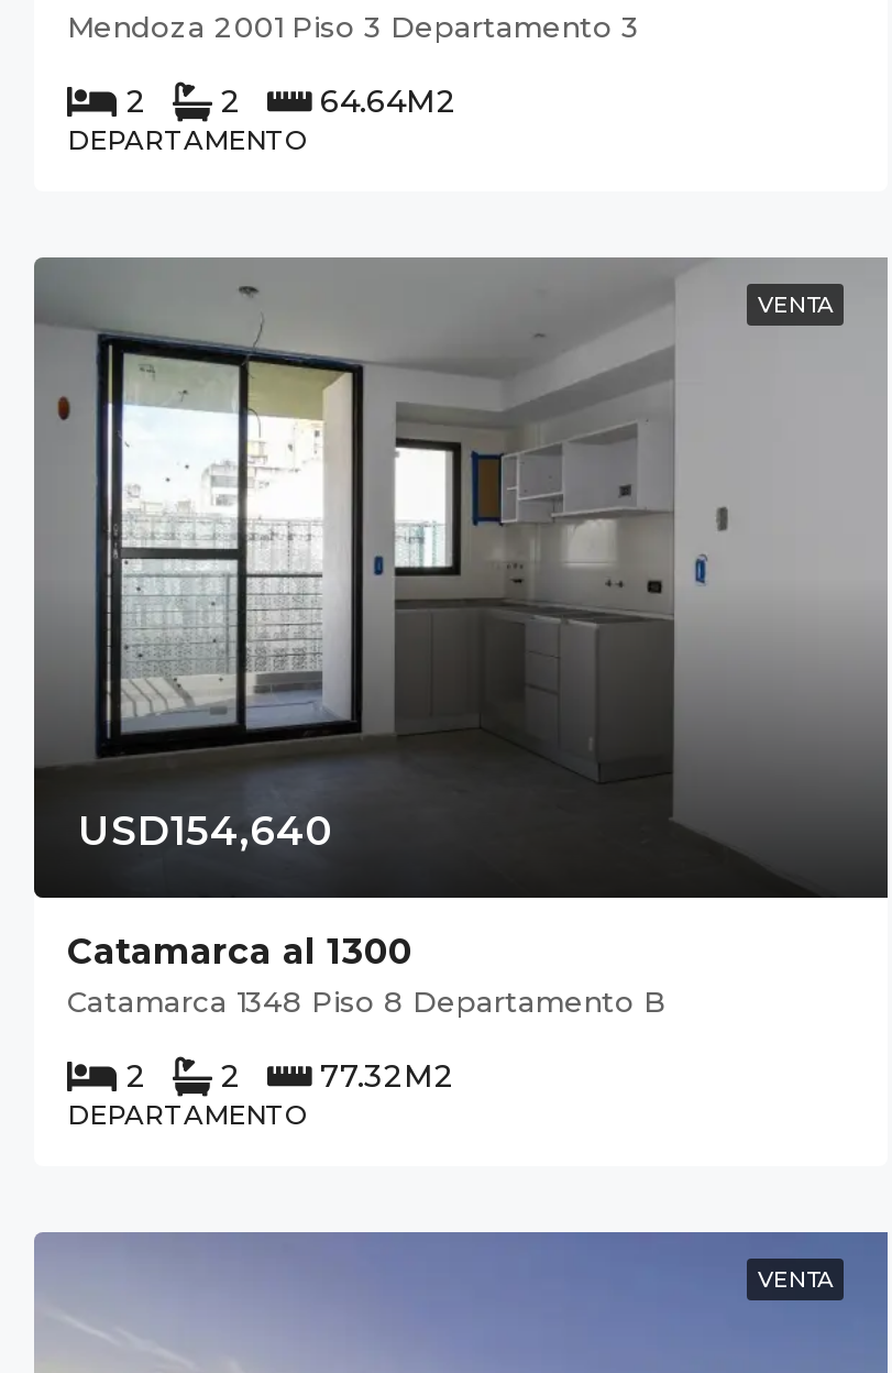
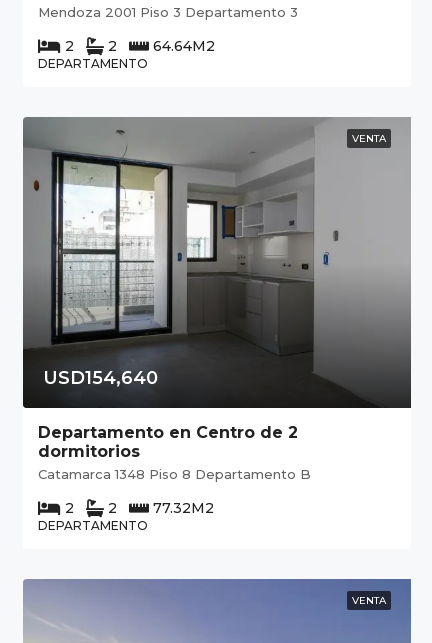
- Catamarca al 1300
+ Departamento en Centro de 2
+ dormitorios
